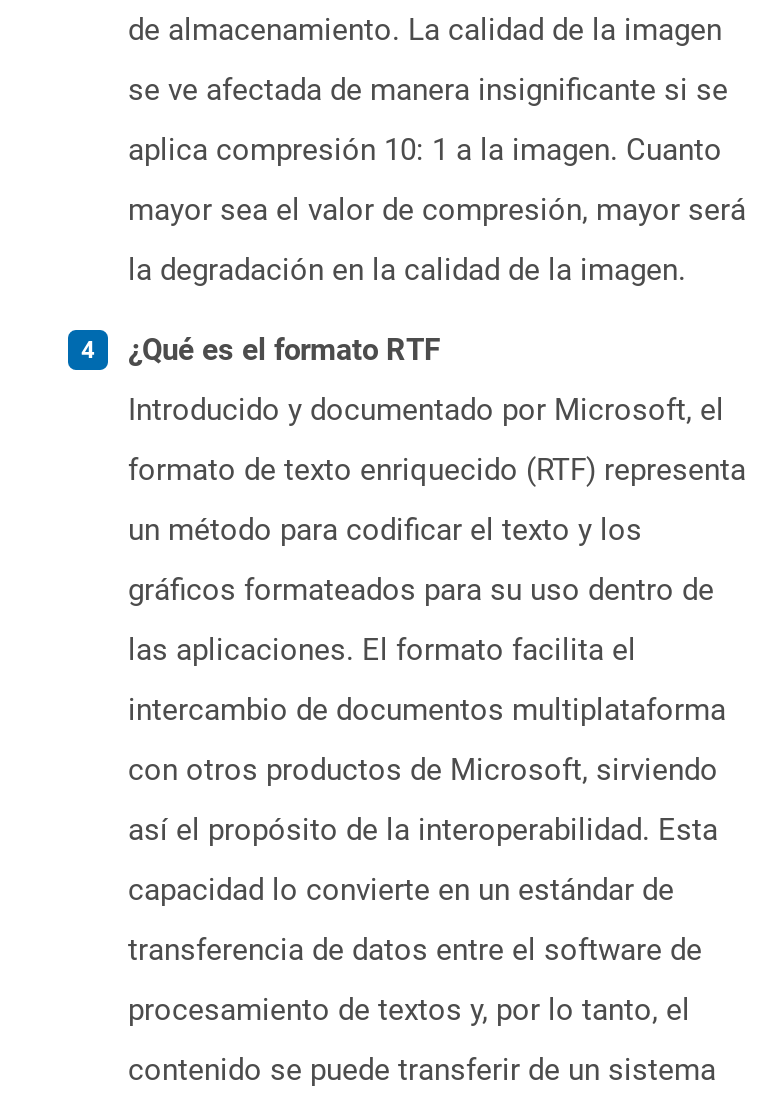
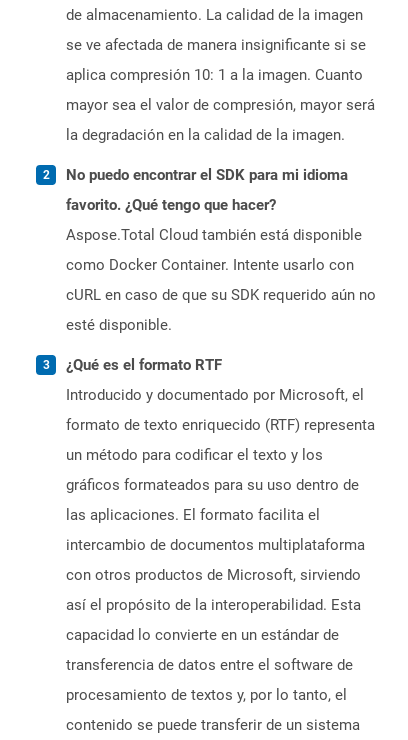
+ No puedo encontrar el SDK para mi idioma
+ favorito. ¿Qué tengo que hacer?
+ Aspose.Total Cloud también está disponible
+ como Docker Container. Intente usarlo con
+ cURL en caso de que su SDK requerido aún no
+ esté disponible.
